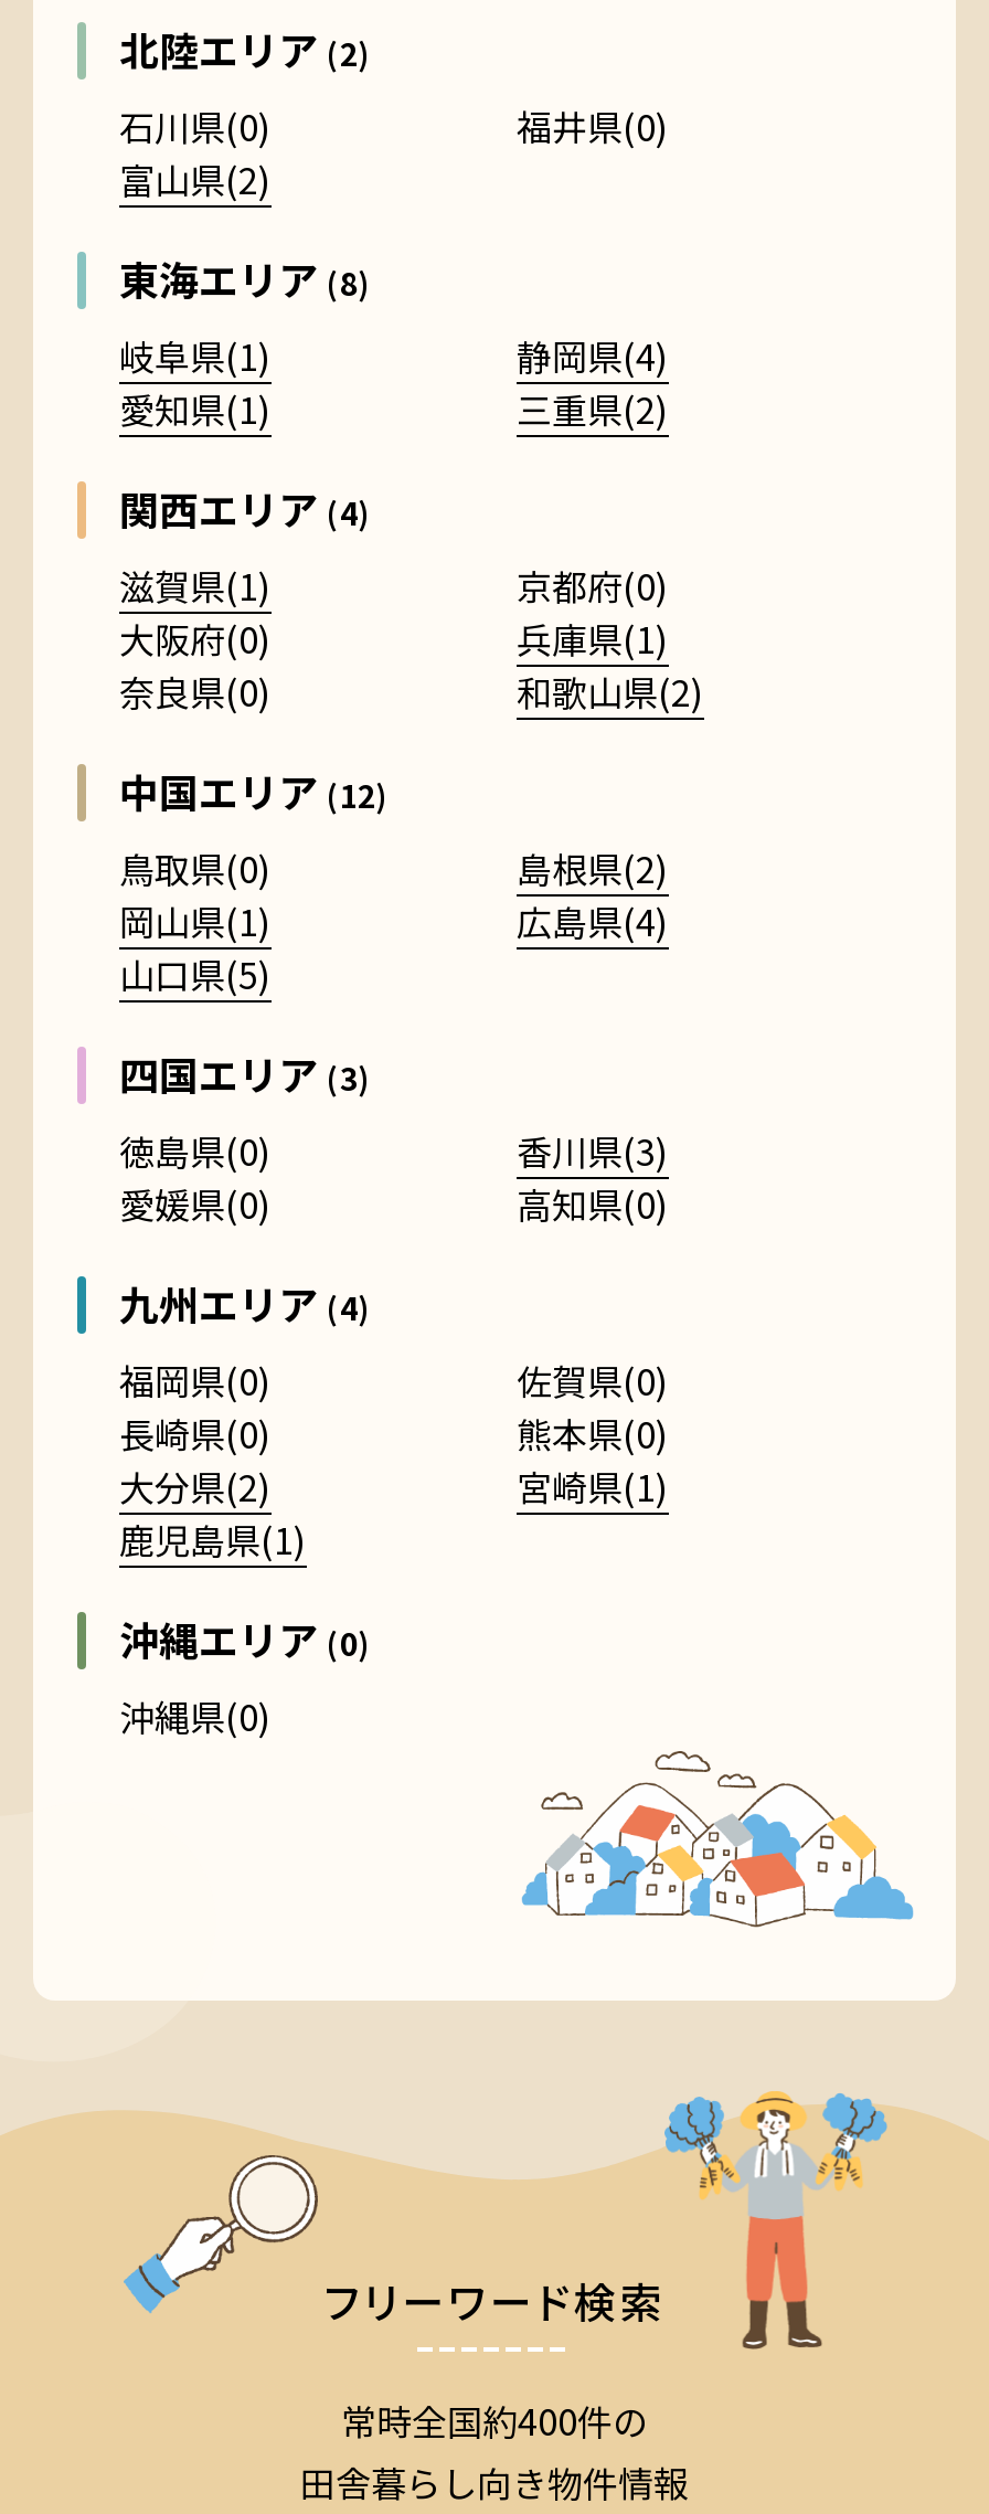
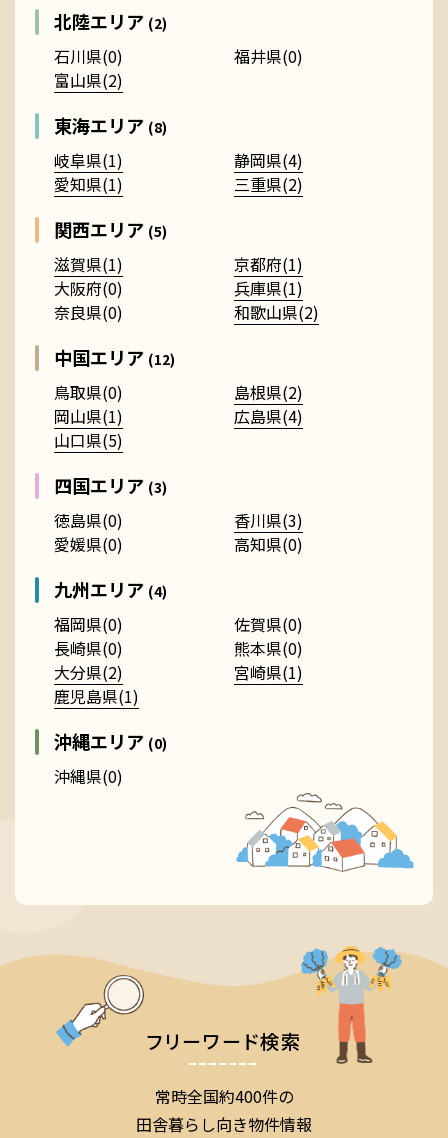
- 関西エリア(4)
+ 関西エリア(5)

- 京都府(0)
+ 京都府(1)
